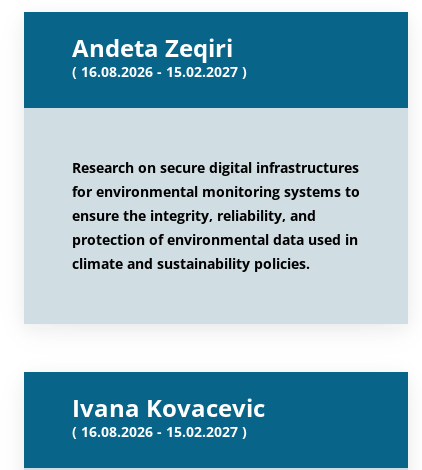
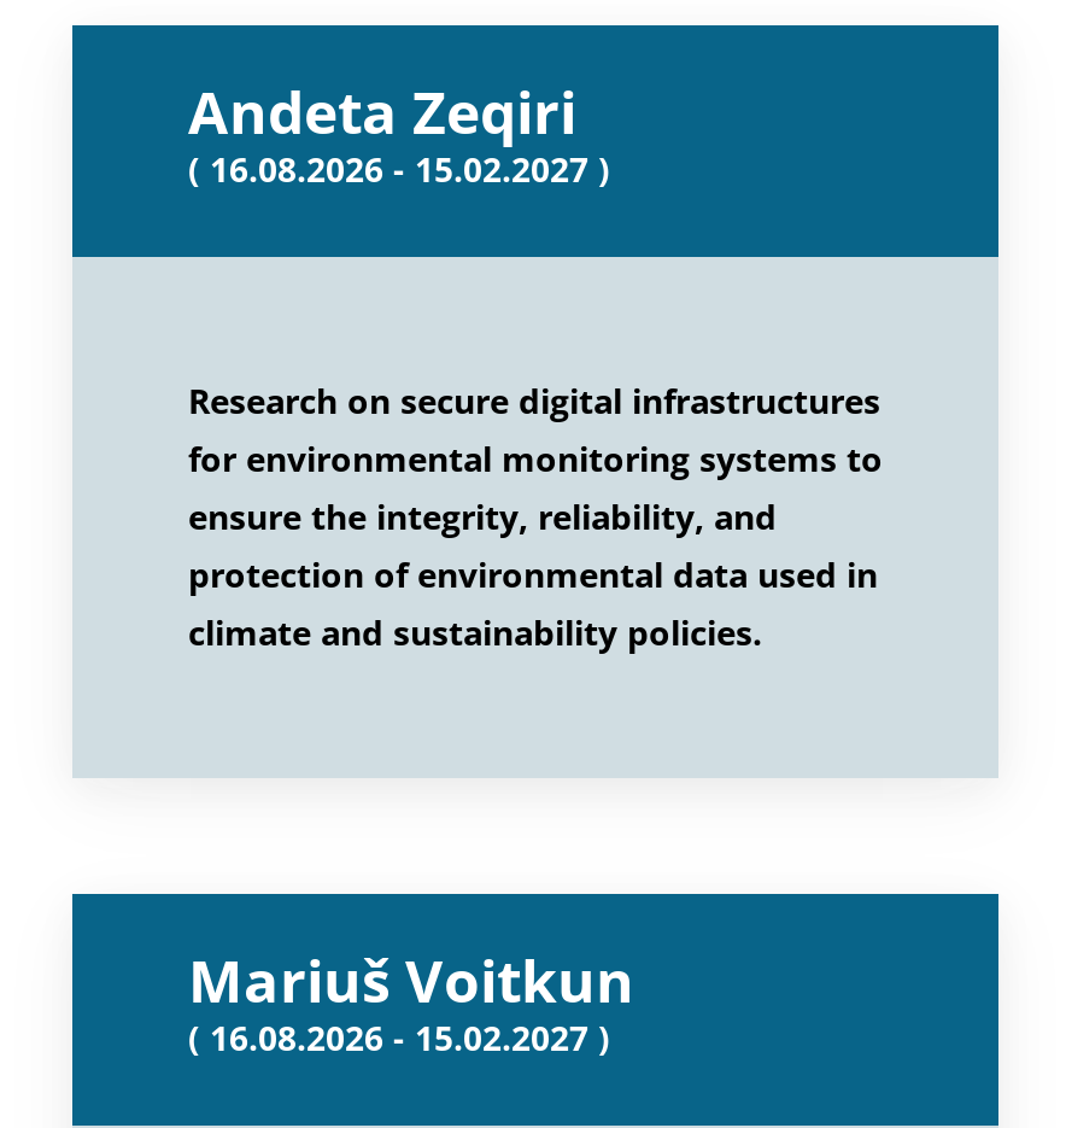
- Ivana Kovacevic
+ Mariuš Voitkun
